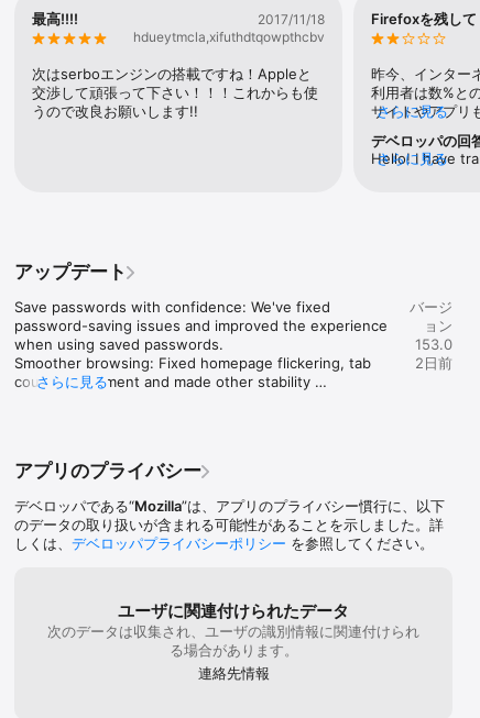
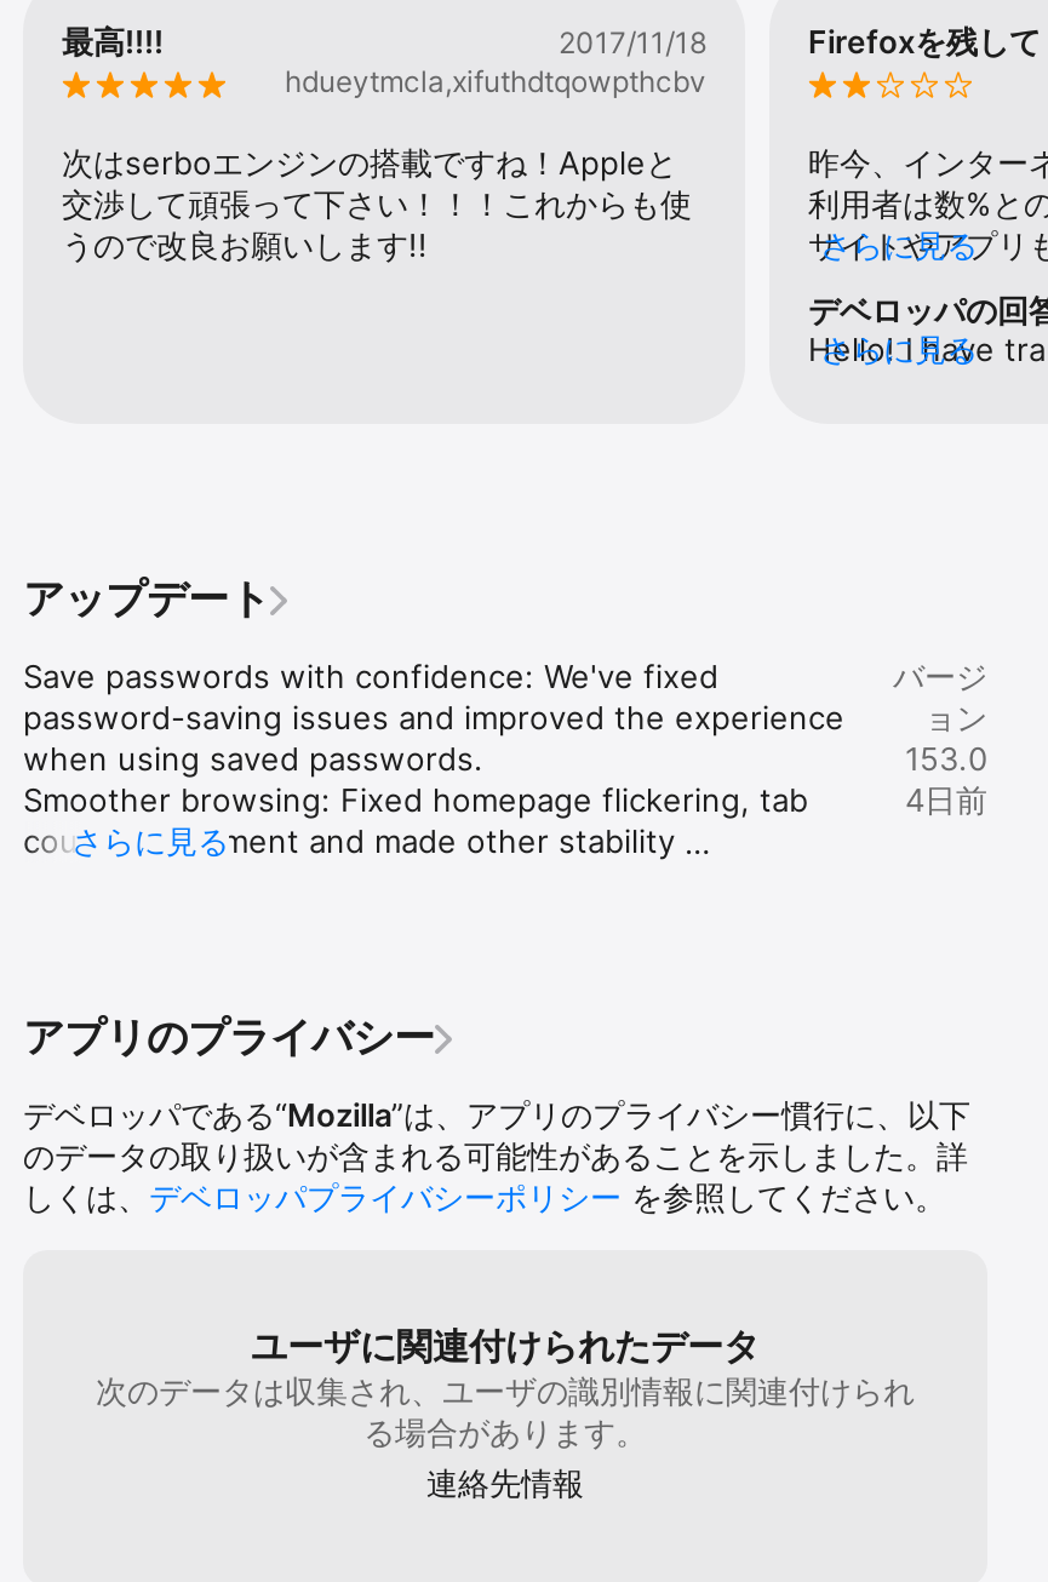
- 2日前
+ 4日前
